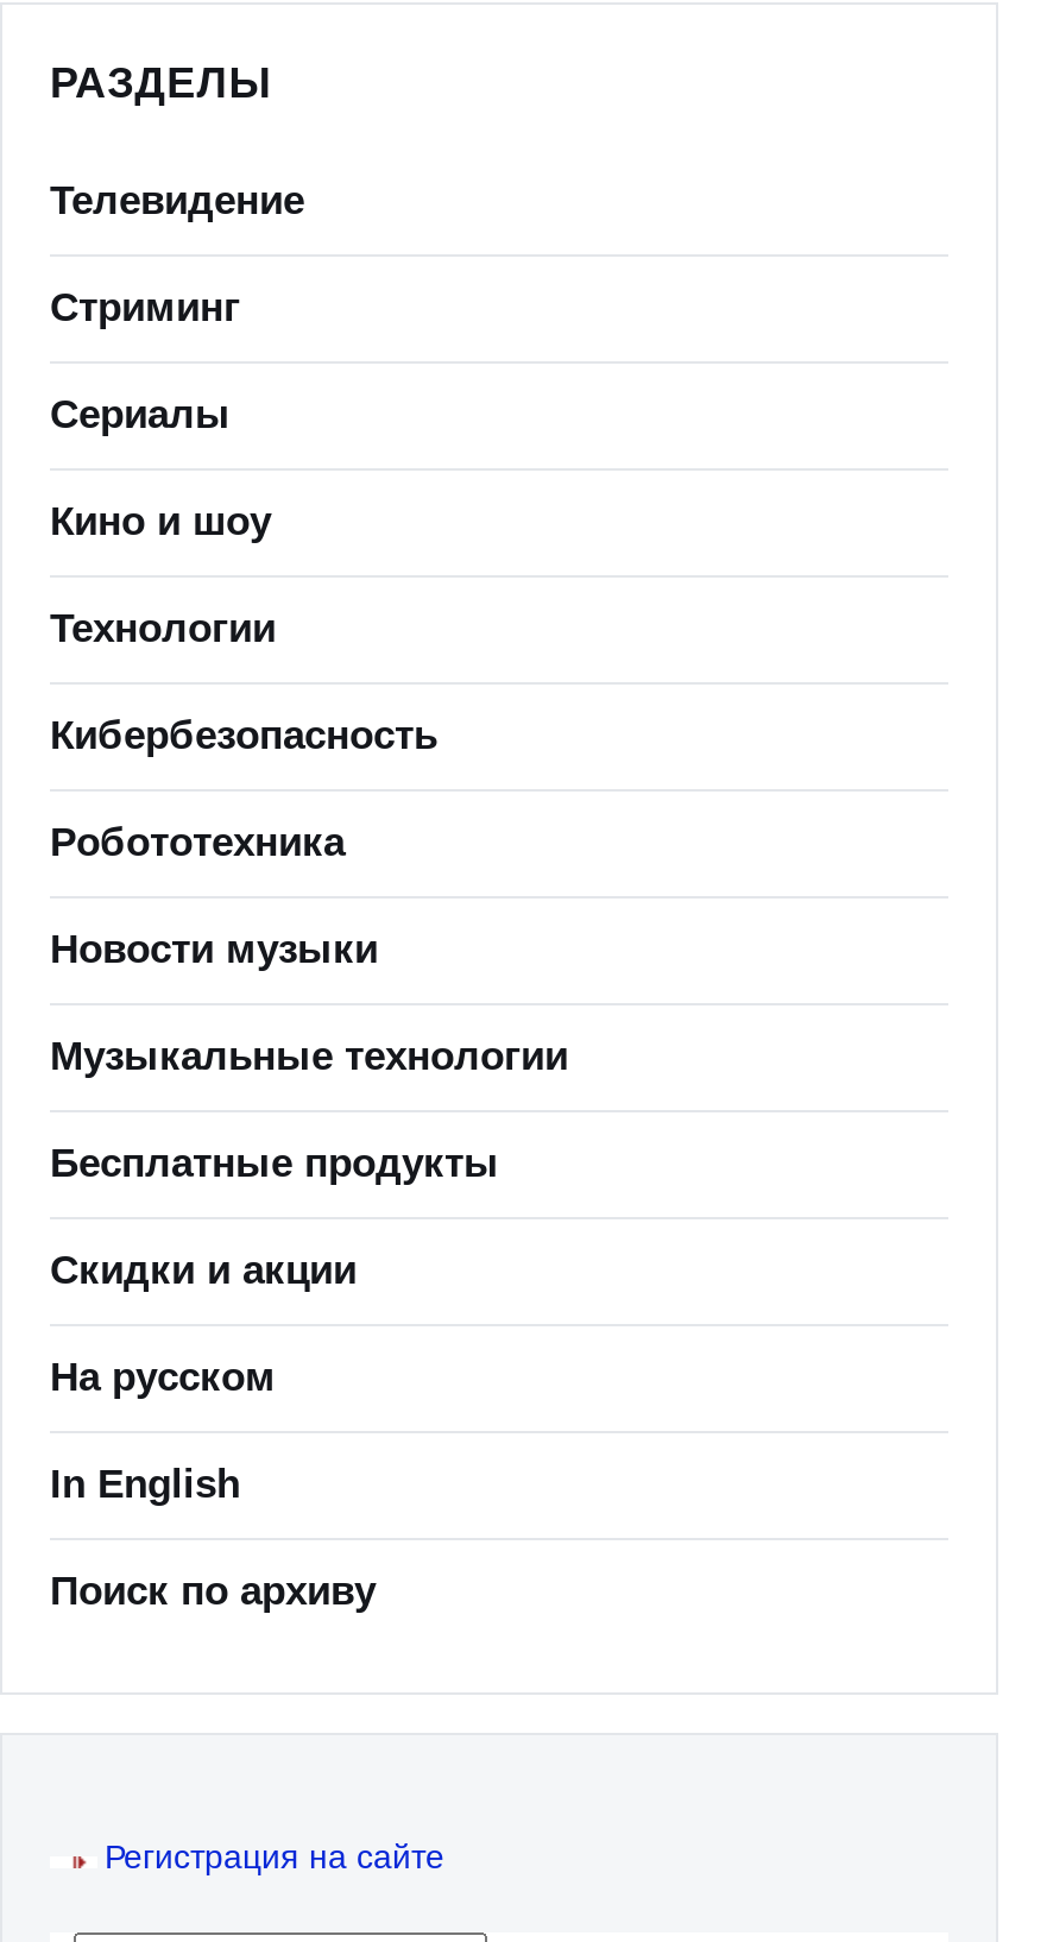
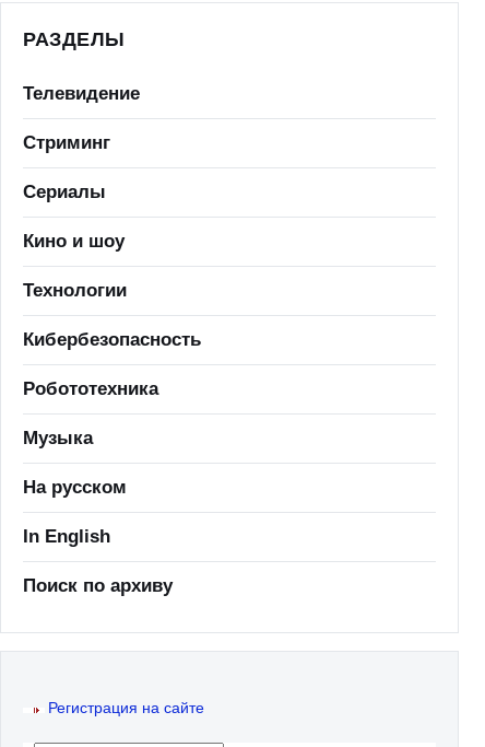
- Новости музыки
- Музыкальные технологии
- Бесплатные продукты
- Скидки и акции
+ Музыка
